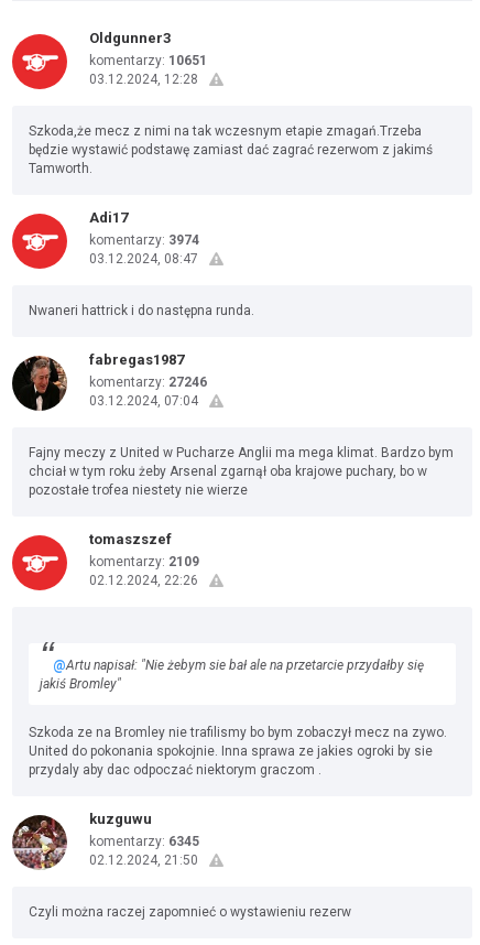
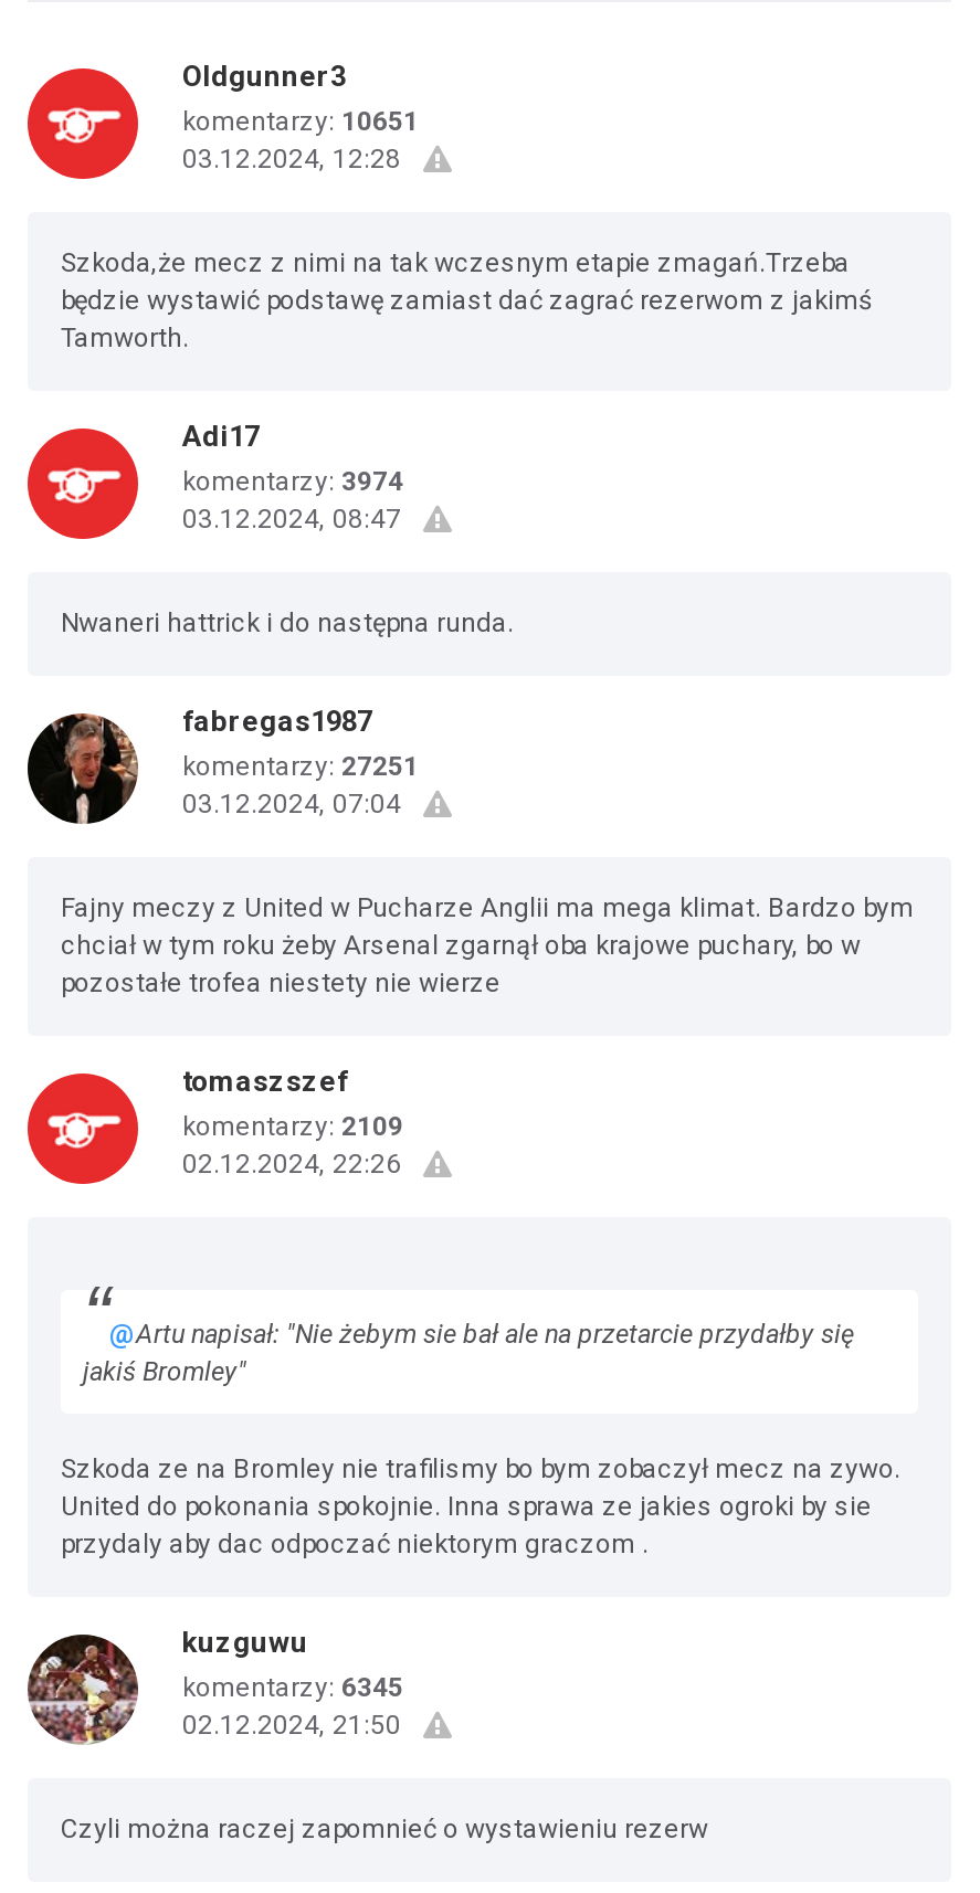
- komentarzy: 27246
+ komentarzy: 27251
